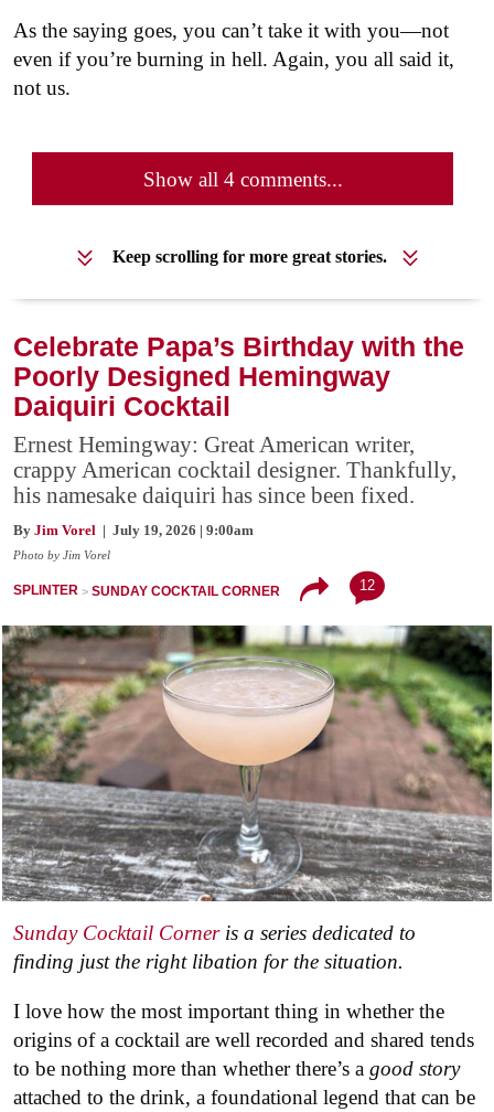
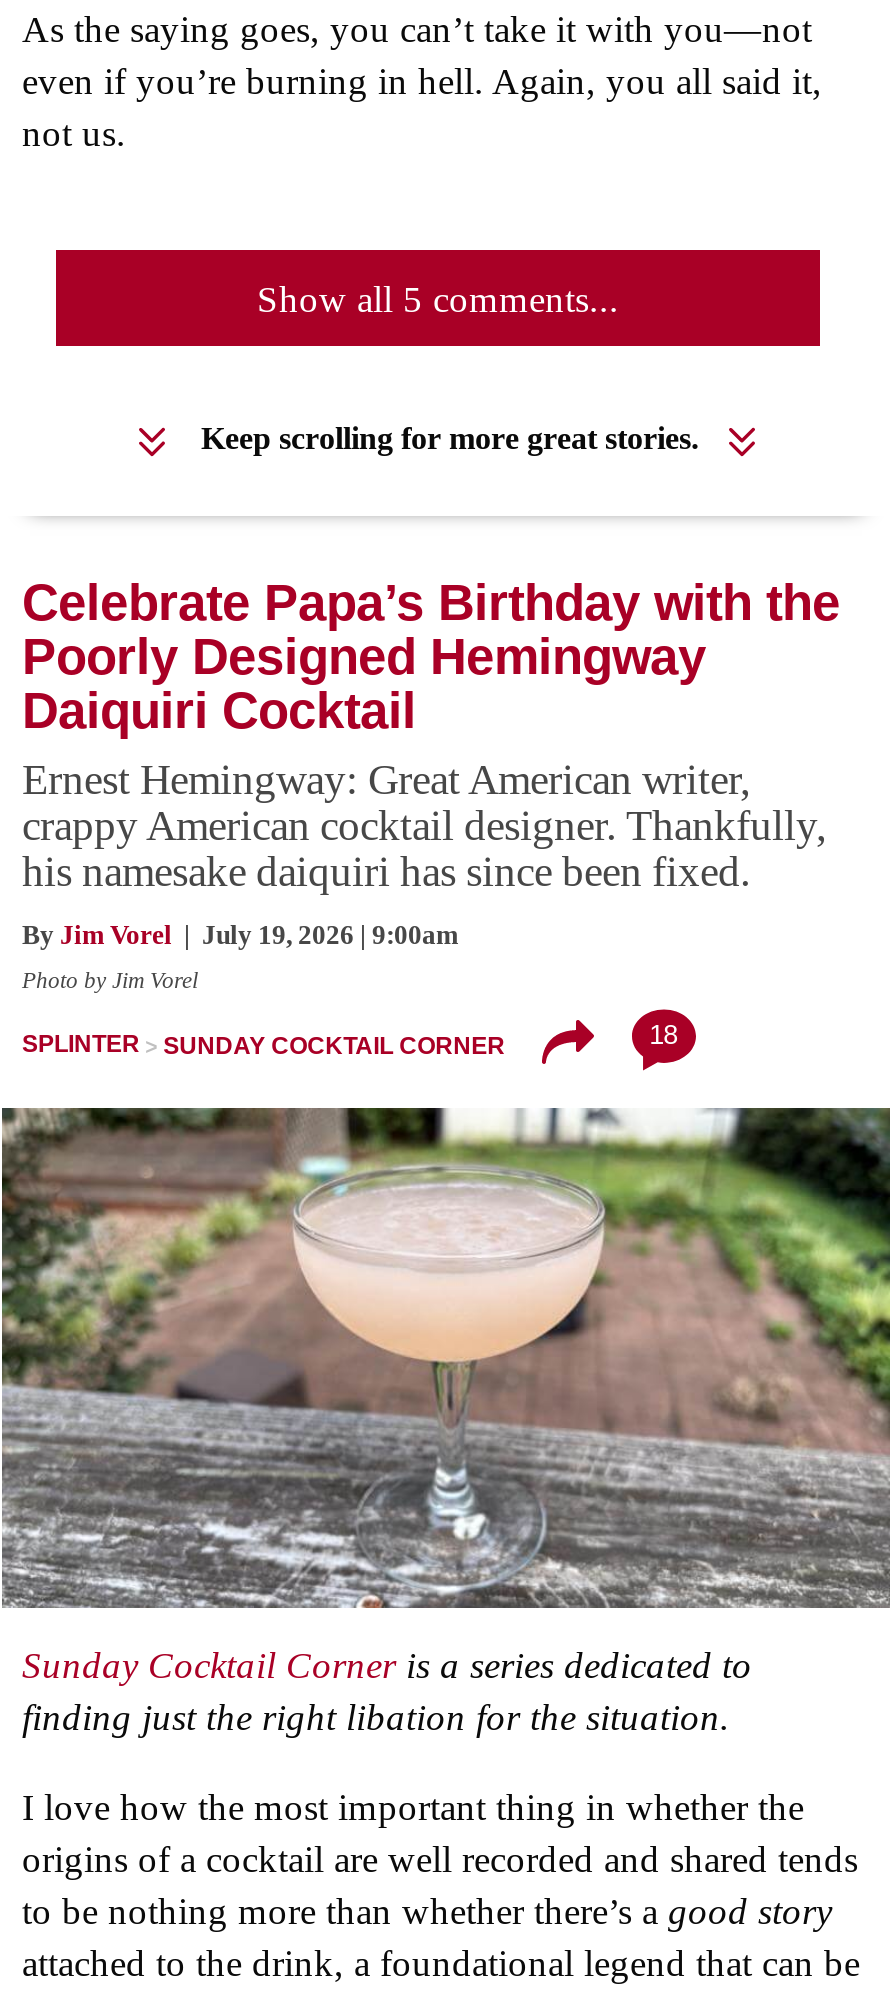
- Show all 4 comments...
+ Show all 5 comments...

- 12
+ 18
